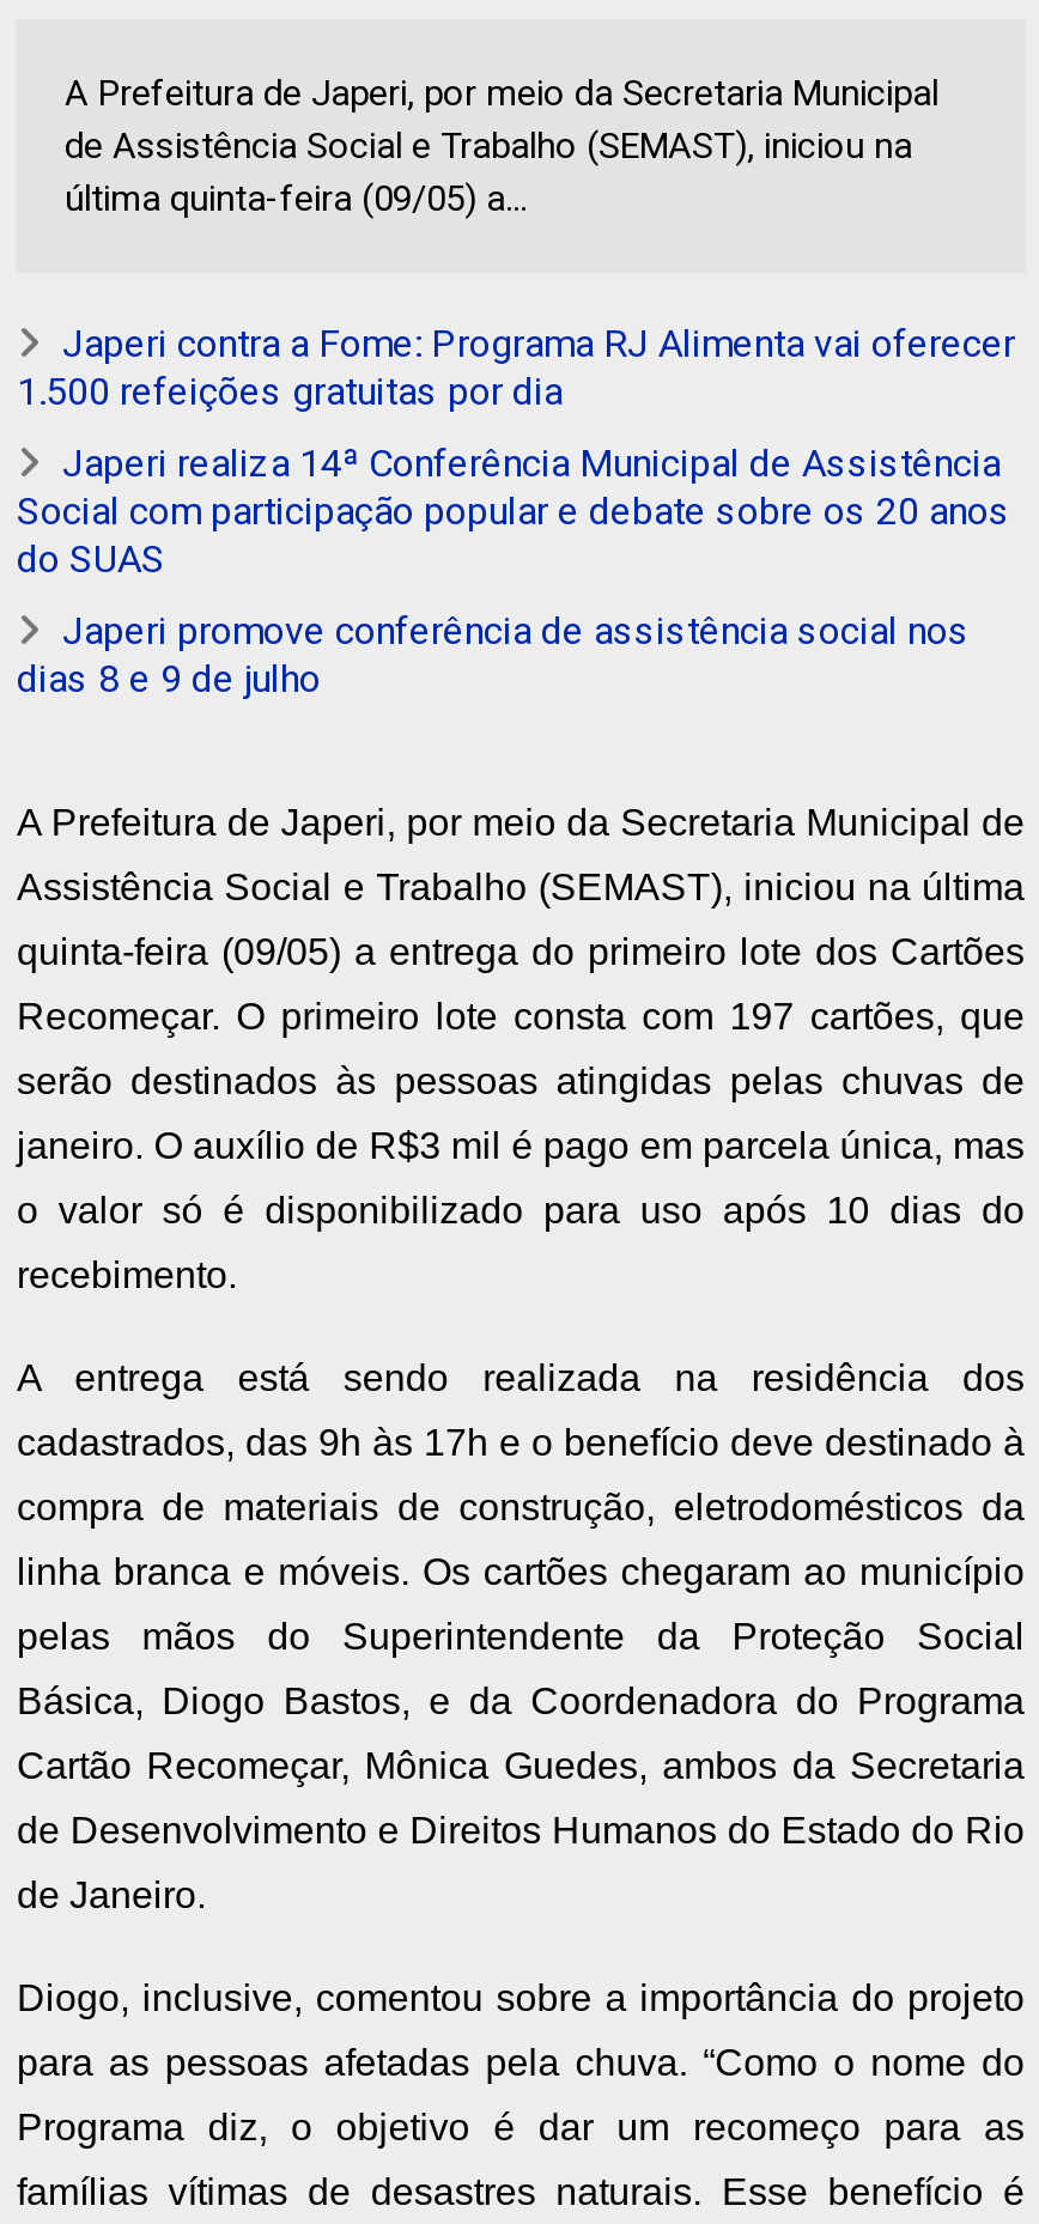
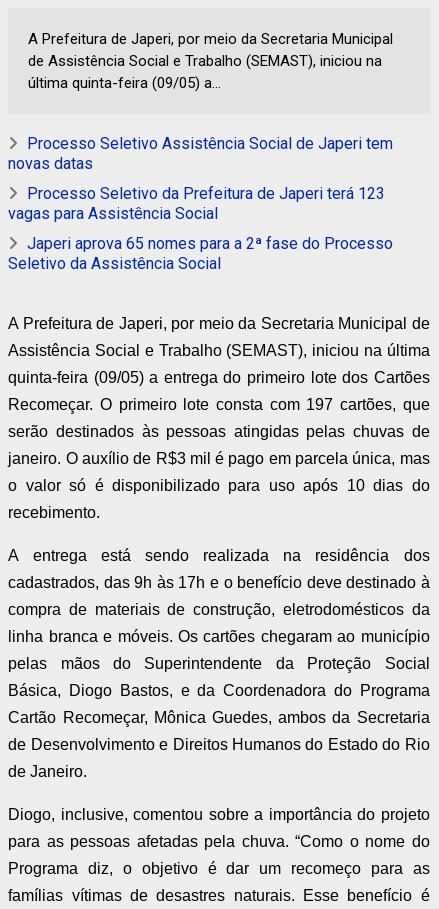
- Japeri contra a Fome: Programa RJ Alimenta vai oferecer
- 1.500 refeições gratuitas por dia
+ Processo Seletivo Assistência Social de Japeri tem
+ novas datas

- Japeri realiza 14ª Conferência Municipal de Assistência
- Social com participação popular e debate sobre os 20 anos
- do SUAS
+ Processo Seletivo da Prefeitura de Japeri terá 123
+ vagas para Assistência Social

- Japeri promove conferência de assistência social nos
- dias 8 e 9 de julho
+ Japeri aprova 65 nomes para a 2ª fase do Processo
+ Seletivo da Assistência Social
